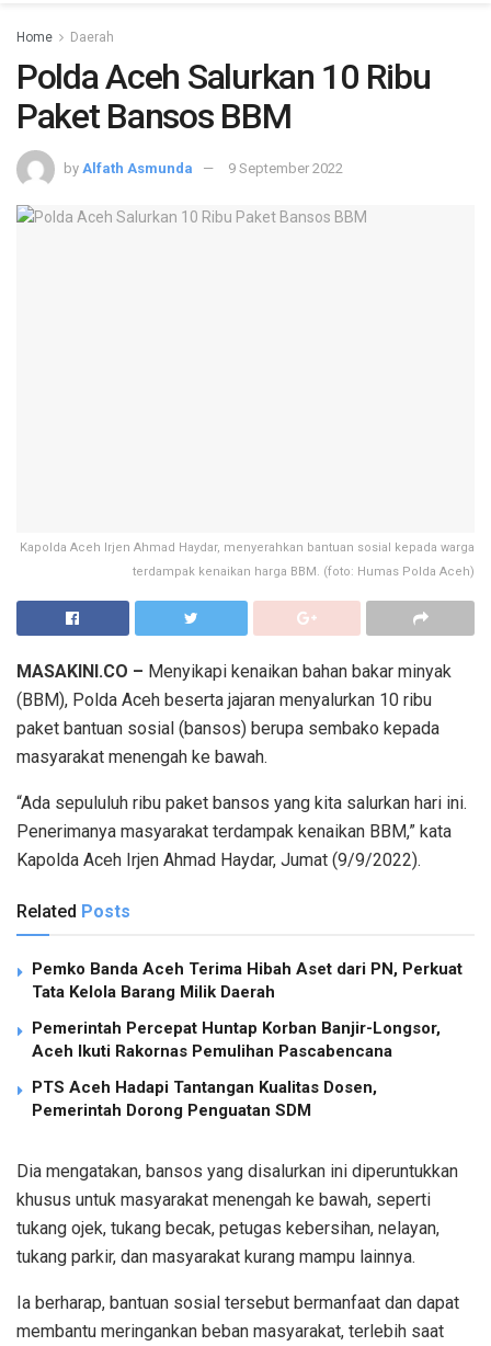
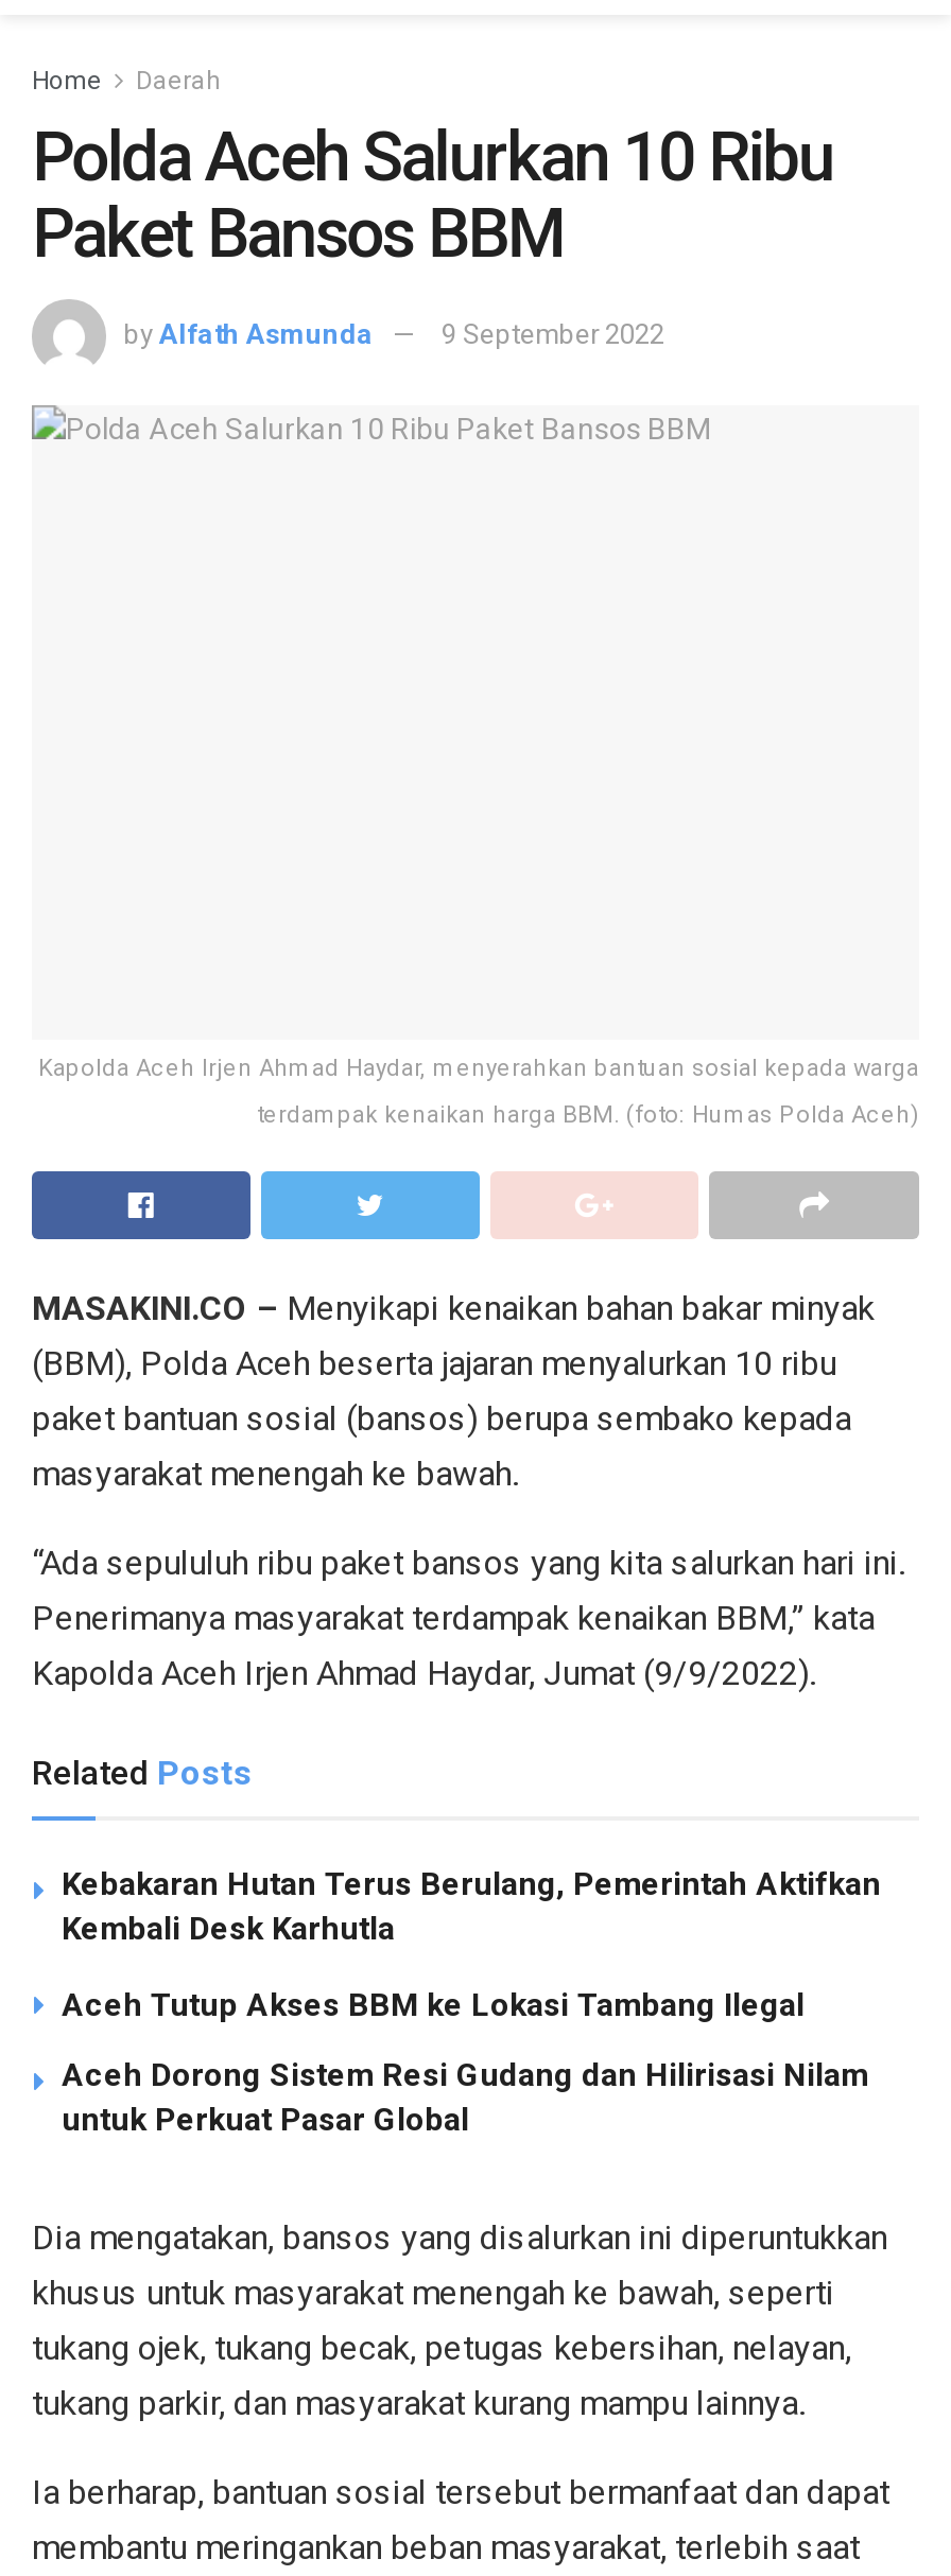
- Pemko Banda Aceh Terima Hibah Aset dari PN, Perkuat
- Tata Kelola Barang Milik Daerah
+ Kebakaran Hutan Terus Berulang, Pemerintah Aktifkan
+ Kembali Desk Karhutla

- Pemerintah Percepat Huntap Korban Banjir-Longsor,
- Aceh Ikuti Rakornas Pemulihan Pascabencana
+ Aceh Tutup Akses BBM ke Lokasi Tambang Ilegal

- PTS Aceh Hadapi Tantangan Kualitas Dosen,
- Pemerintah Dorong Penguatan SDM
+ Aceh Dorong Sistem Resi Gudang dan Hilirisasi Nilam
+ untuk Perkuat Pasar Global
